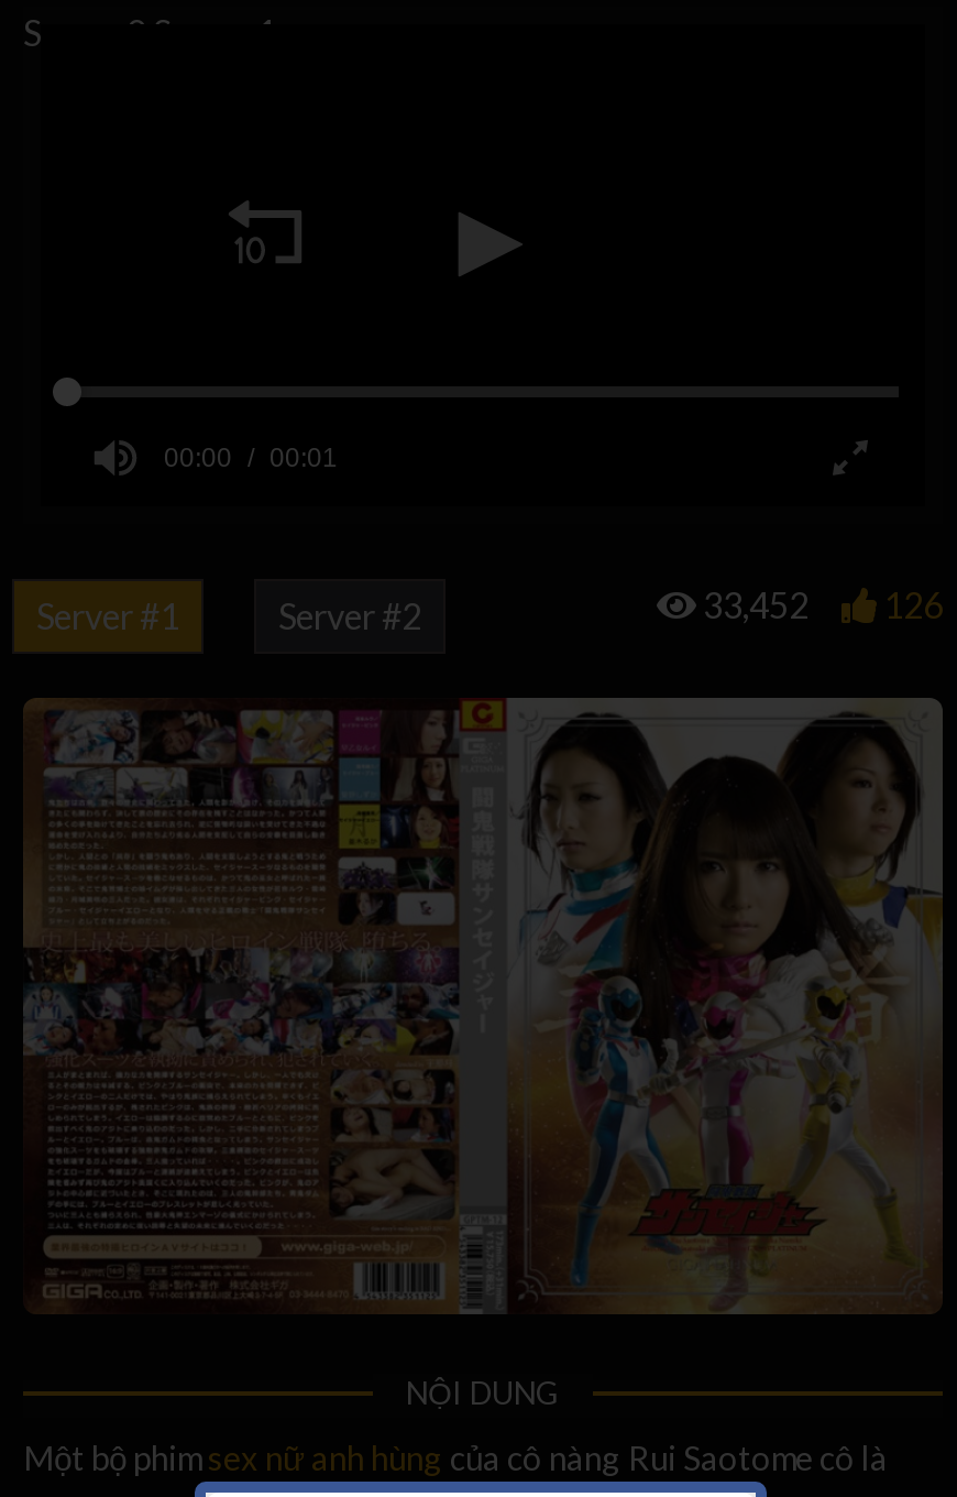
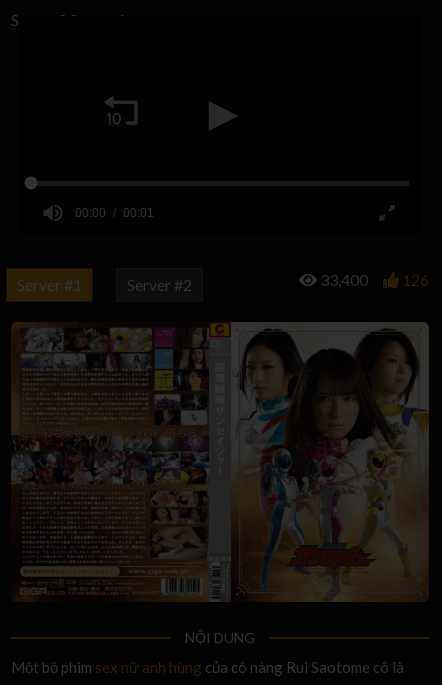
- 33,452
+ 33,400
